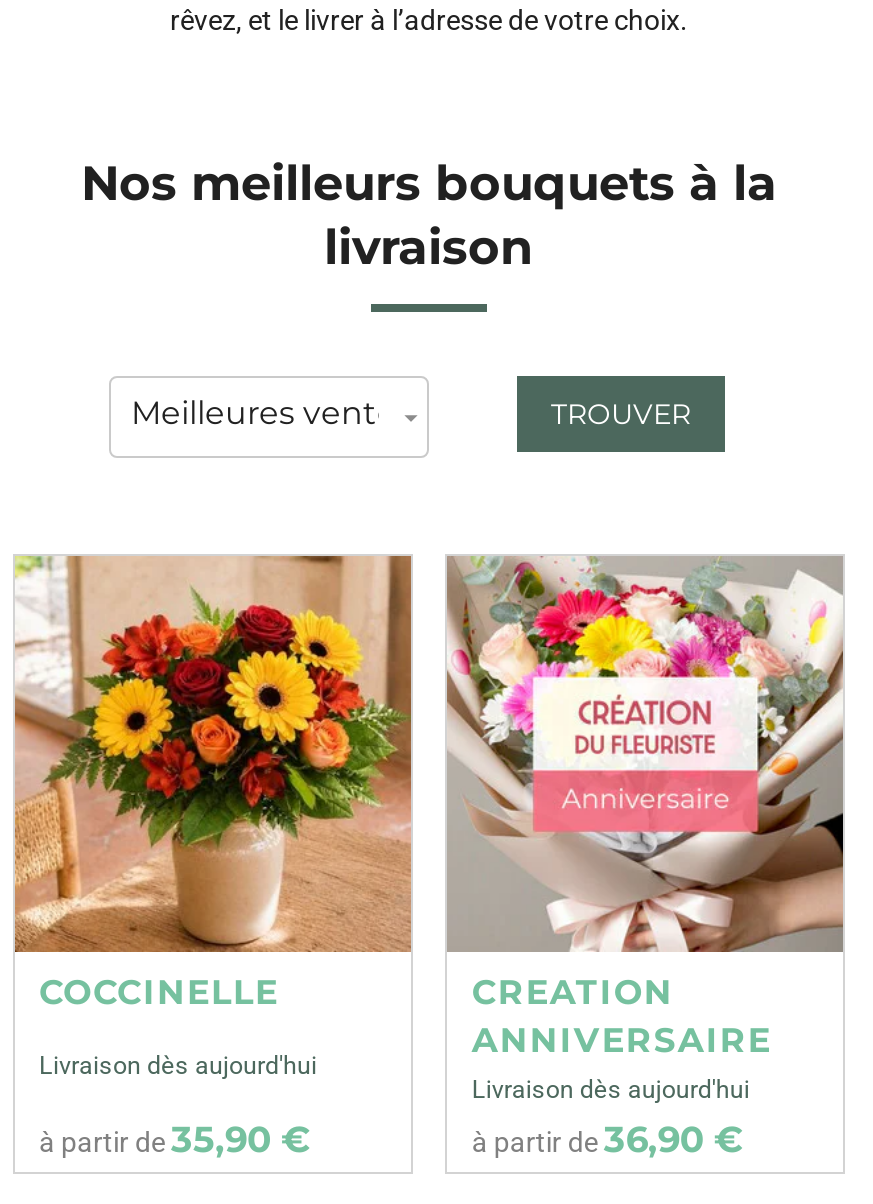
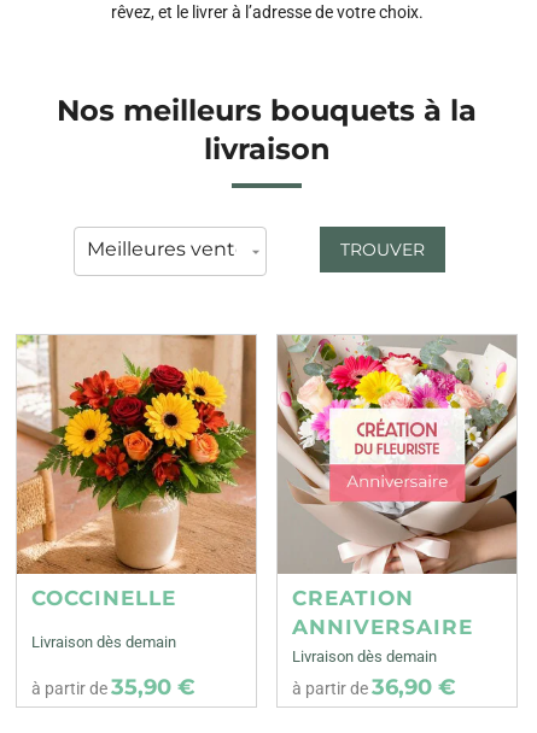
- Livraison dès aujourd'hui
+ Livraison dès demain

- Livraison dès aujourd'hui
+ Livraison dès demain
